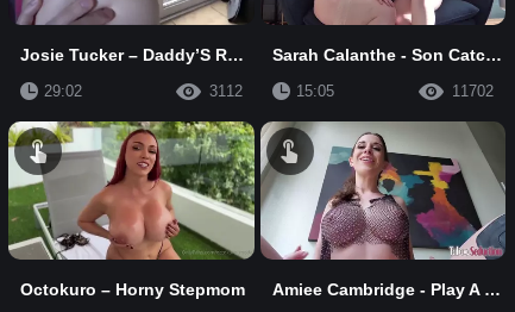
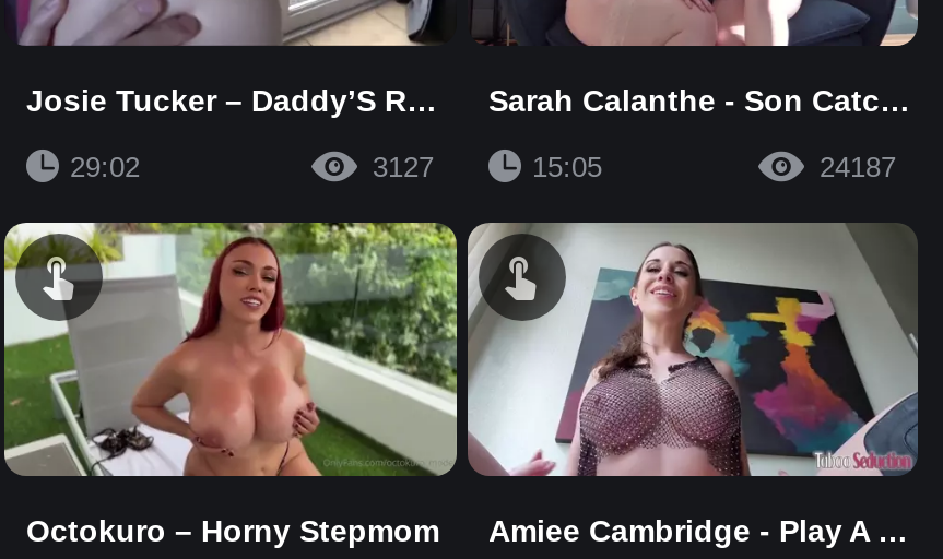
- 3112
+ 3127

- 11702
+ 24187
